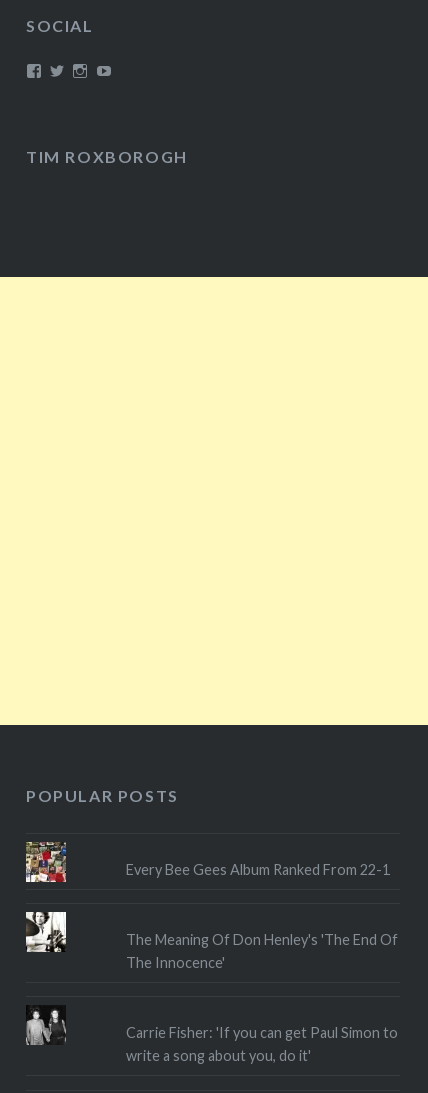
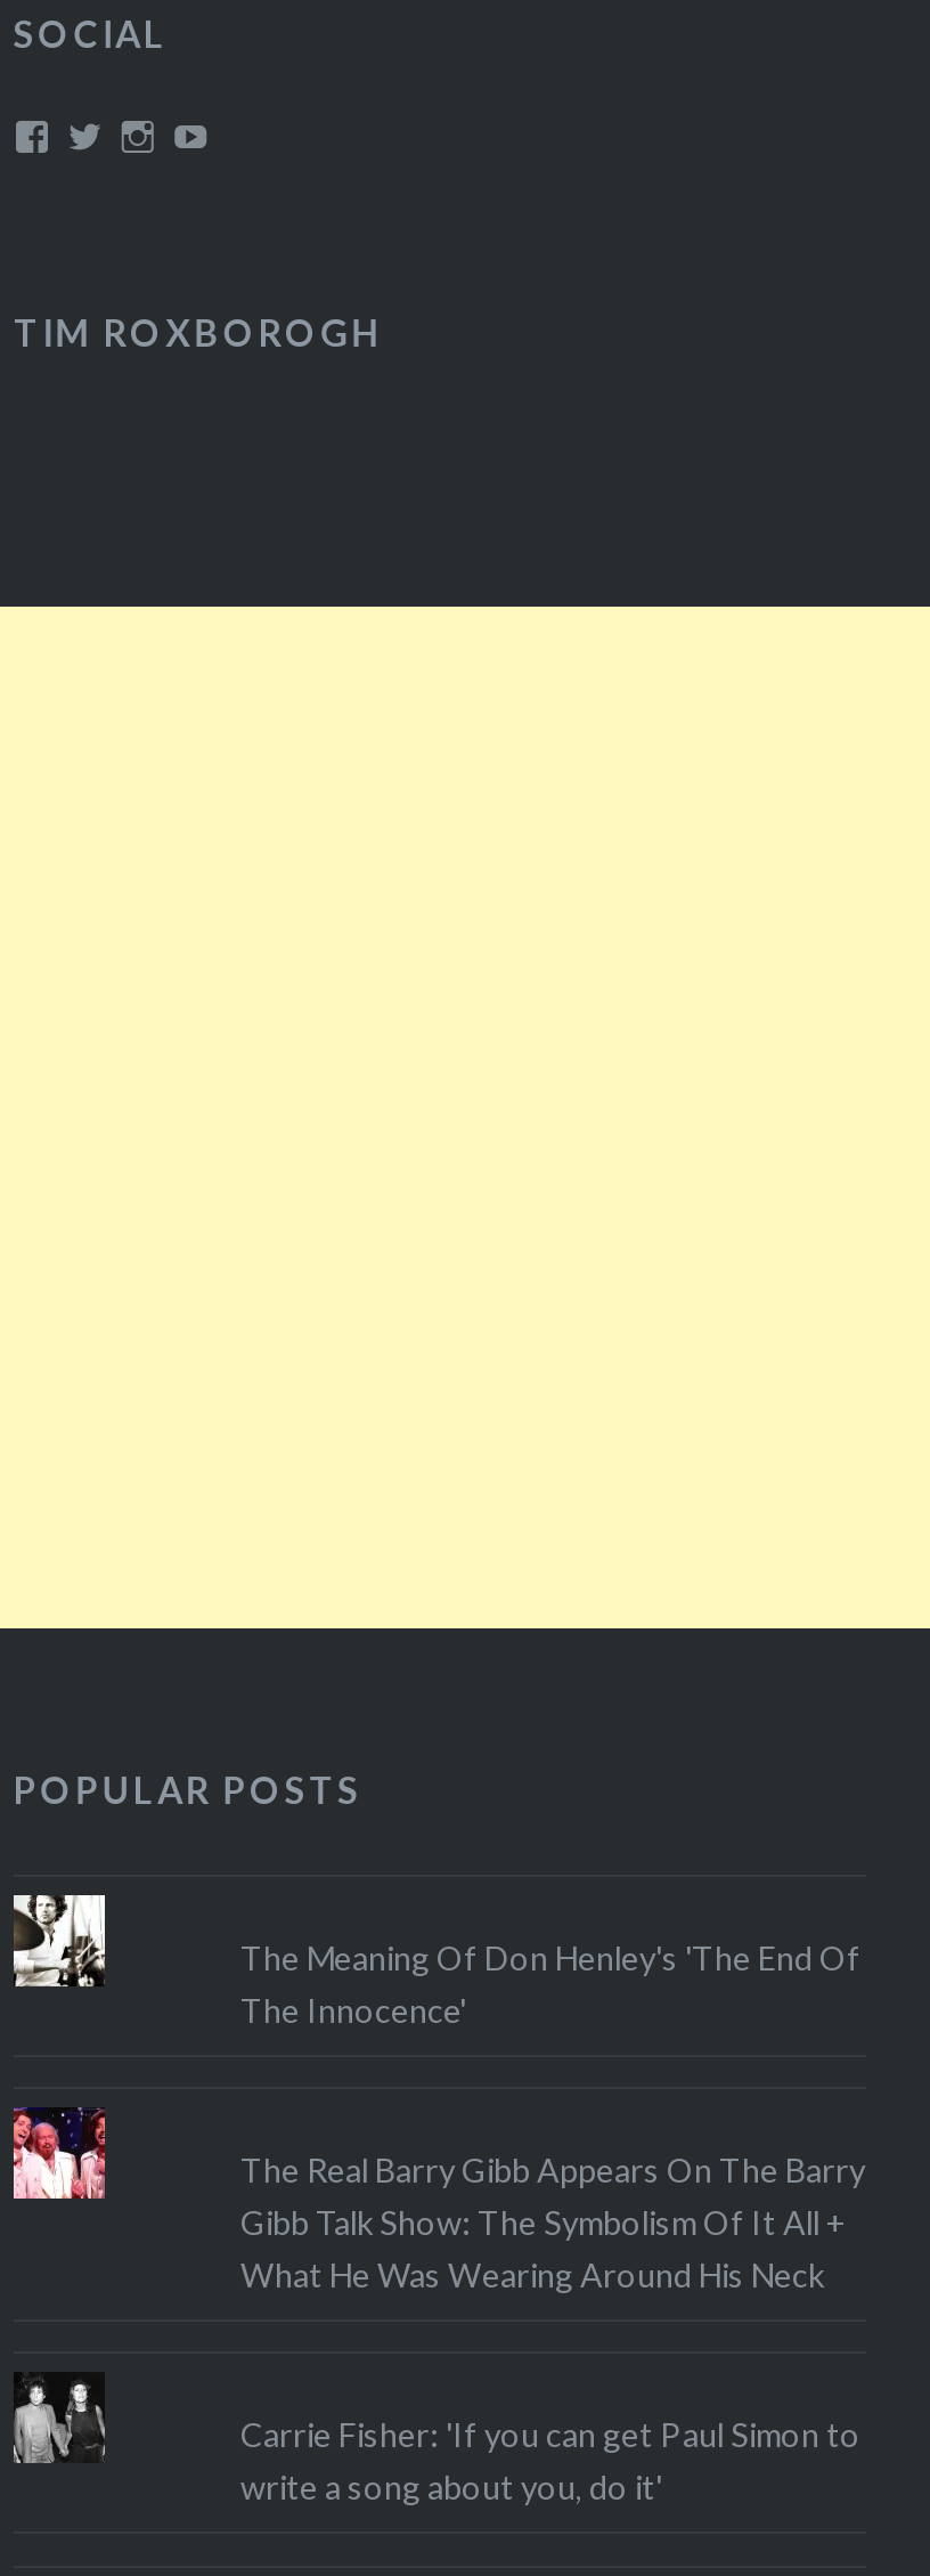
- [image]

- Every Bee Gees Album Ranked From 22-1

moved up: The Meaning Of Don Henley's 'The End Of | The Innocence'

+ [image]

+ The Real Barry Gibb Appears On The Barry
+ Gibb Talk Show: The Symbolism Of It All +
+ What He Was Wearing Around His Neck
